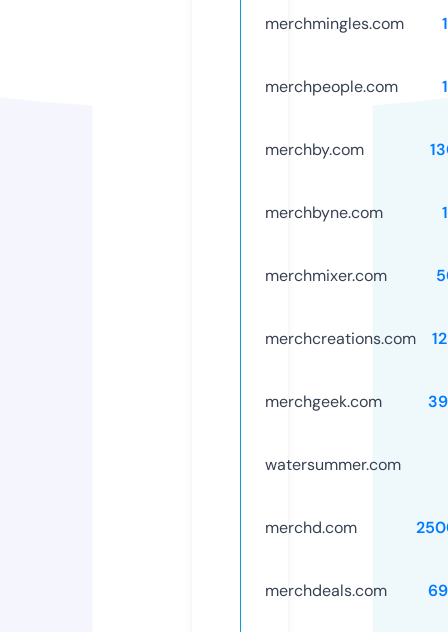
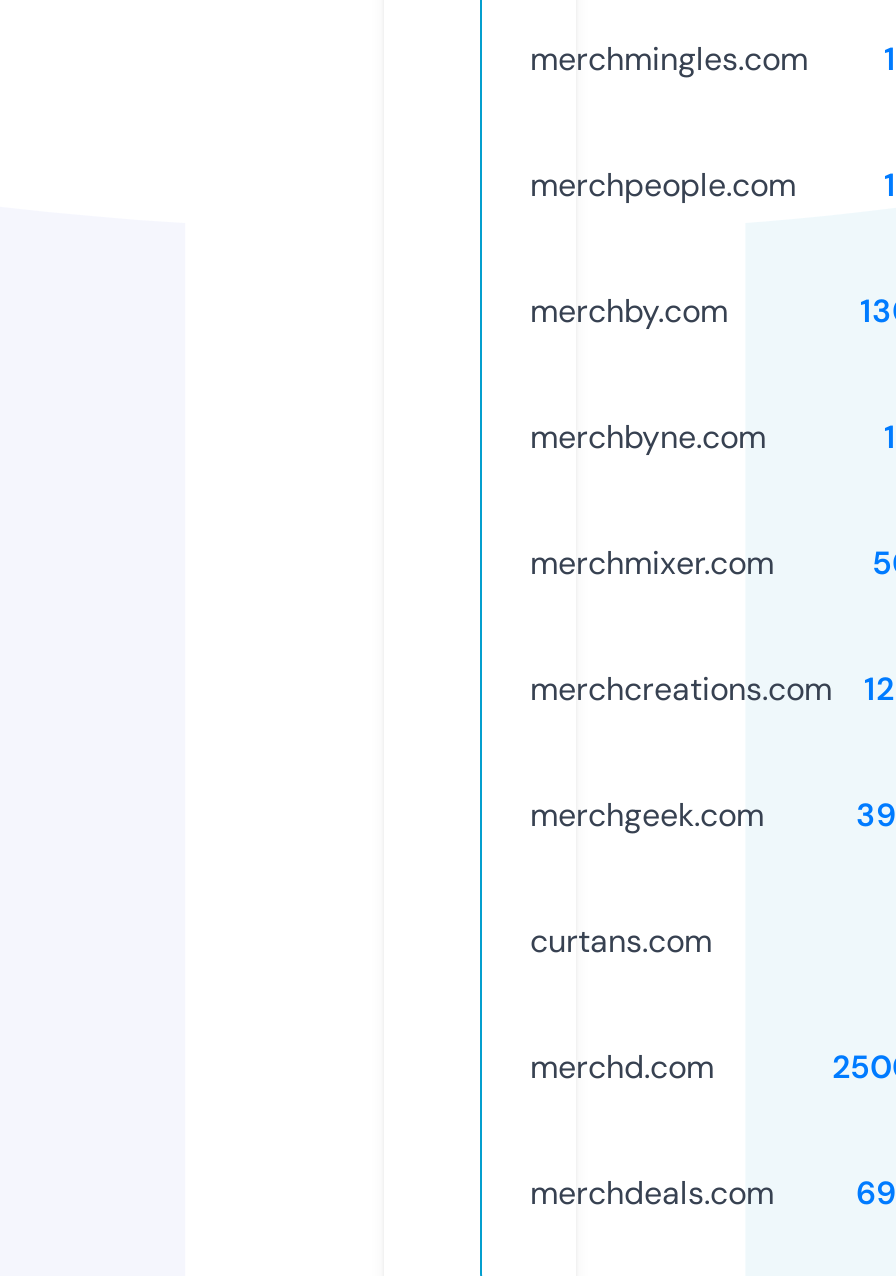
- watersummer.com
+ curtans.com
